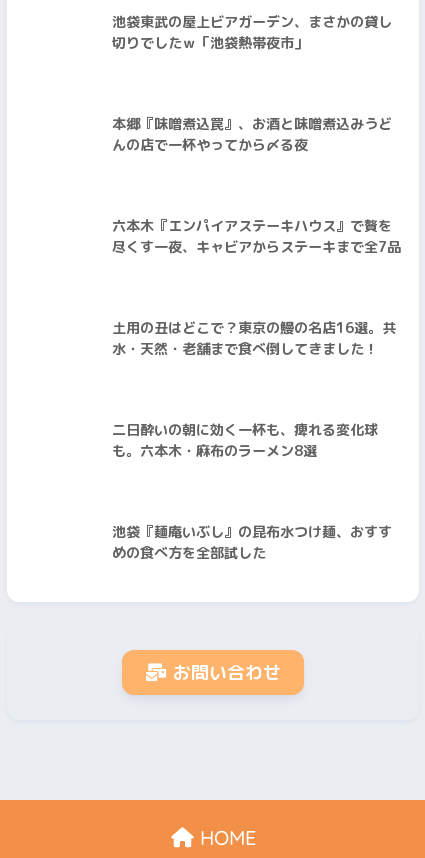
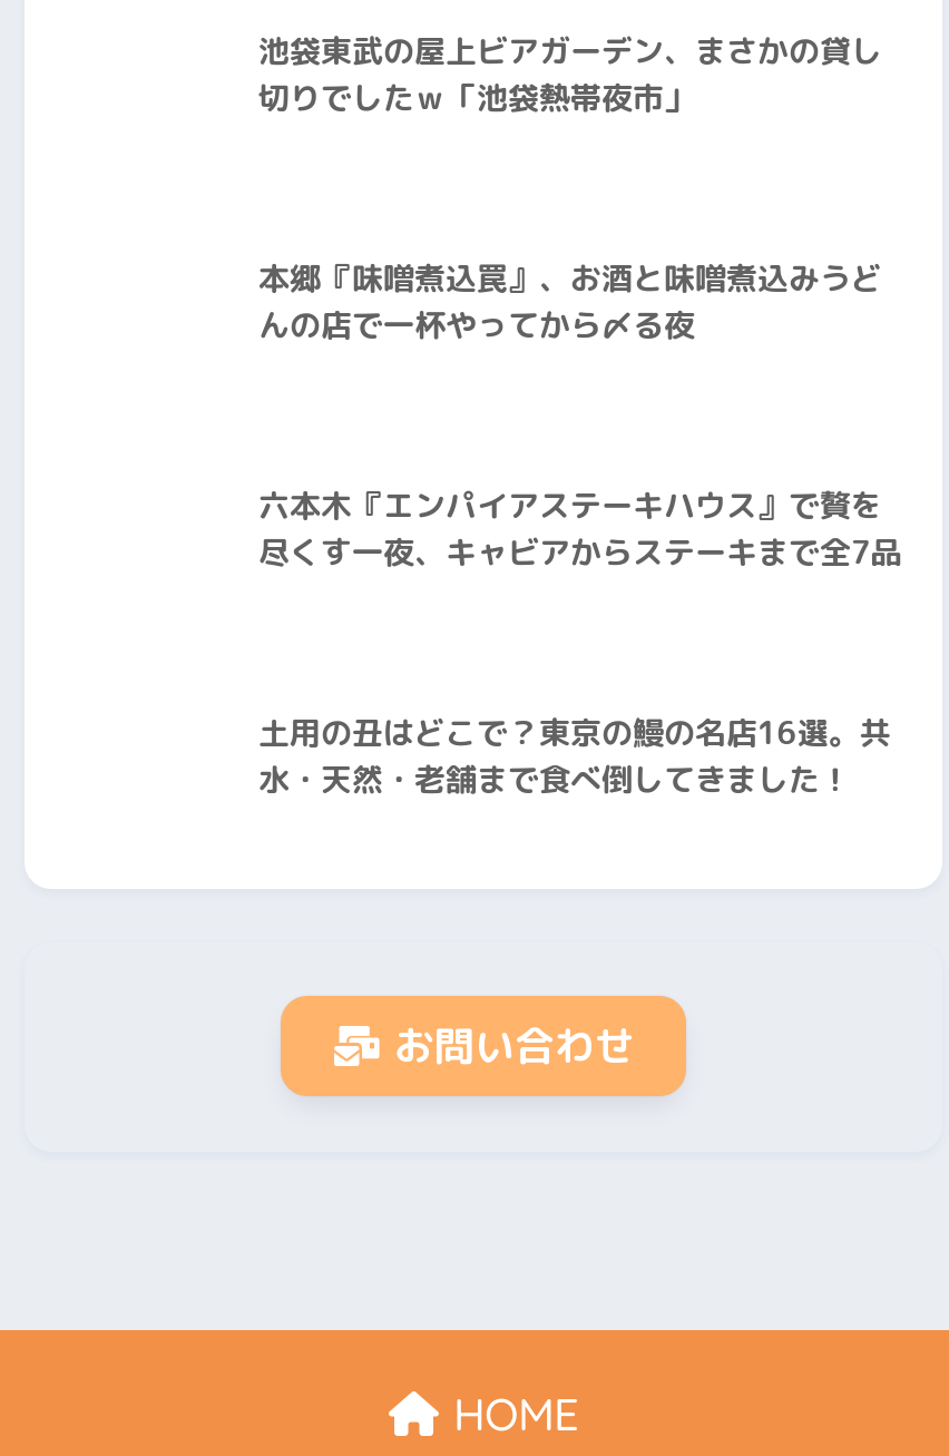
- 二日酔いの朝に効く一杯も、痺れる変化球
- も。六本木・麻布のラーメン8選

- 池袋『麺庵いぶし』の昆布水つけ麺、おすす
- めの食べ方を全部試した
